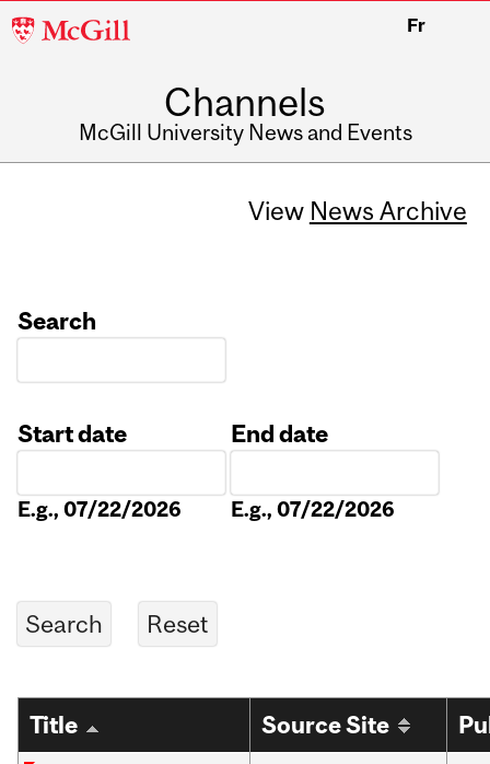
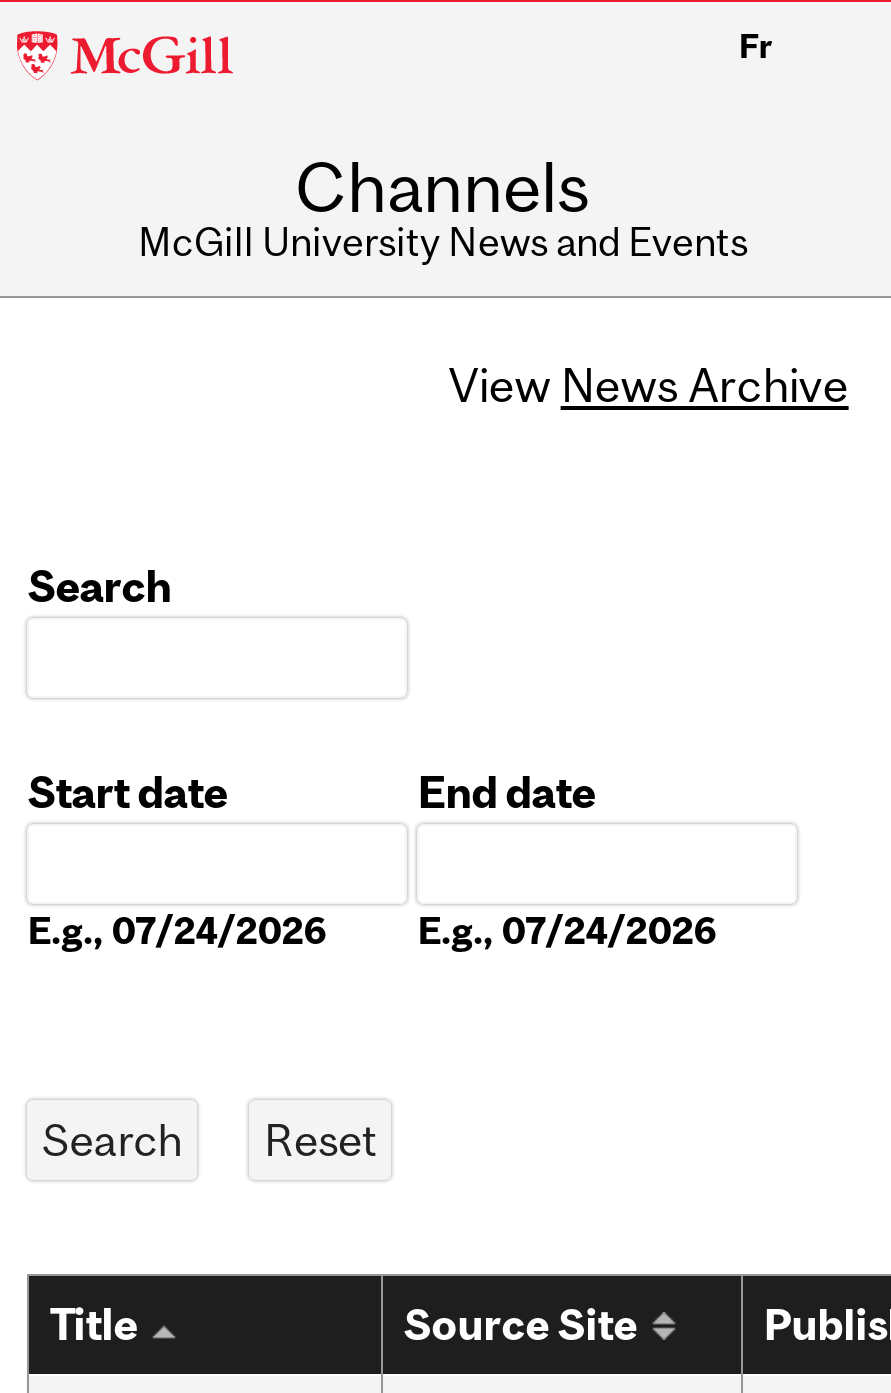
- E.g., 07/22/2026
+ E.g., 07/24/2026

- E.g., 07/22/2026
+ E.g., 07/24/2026
